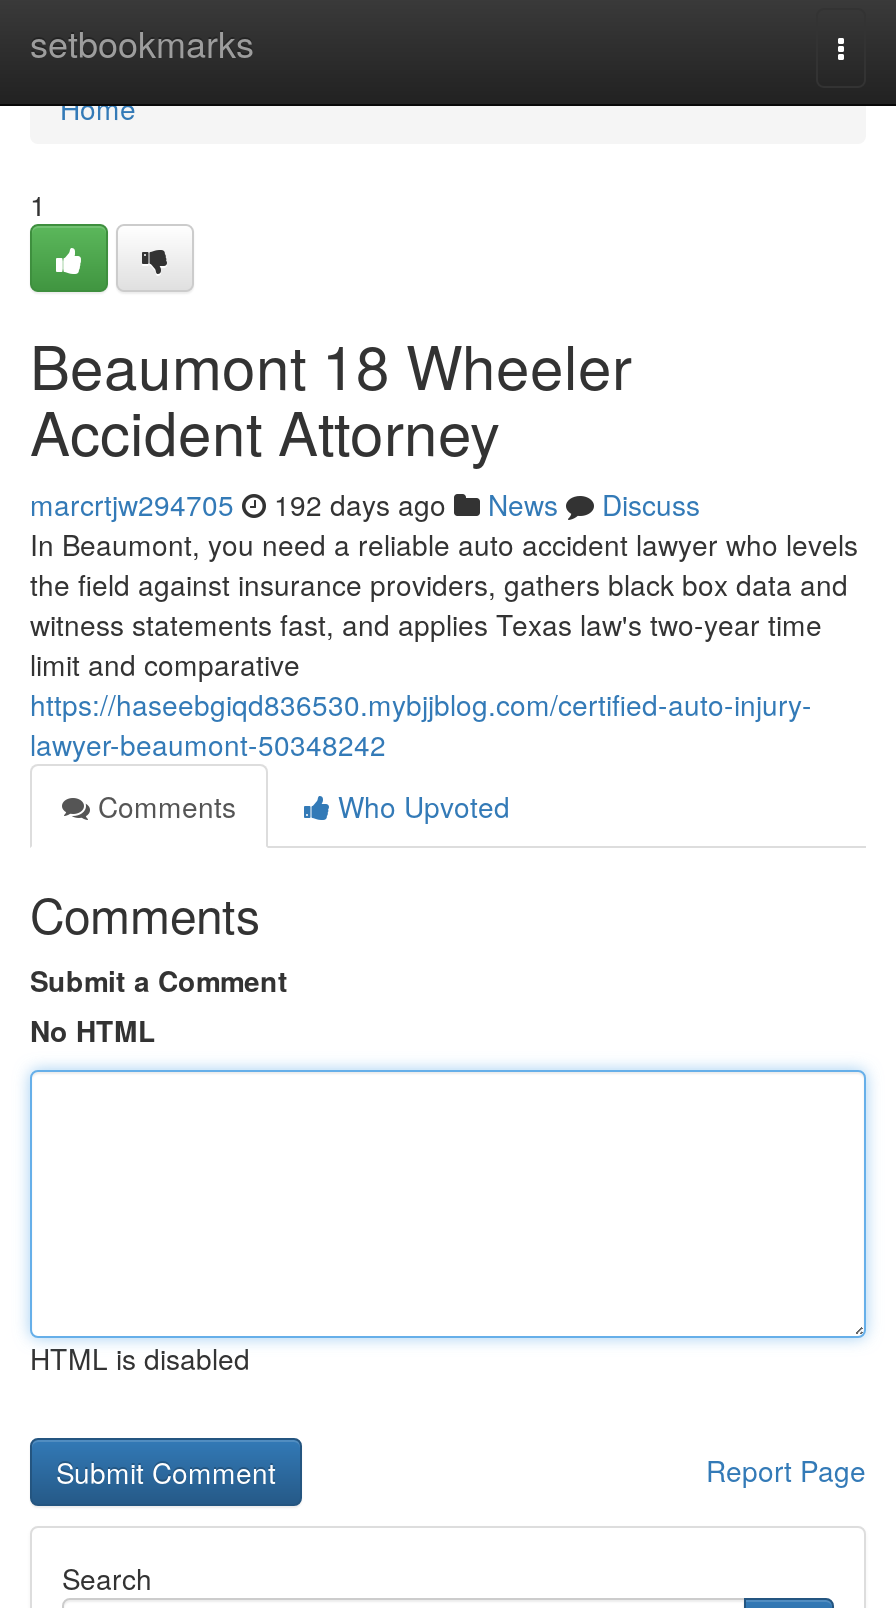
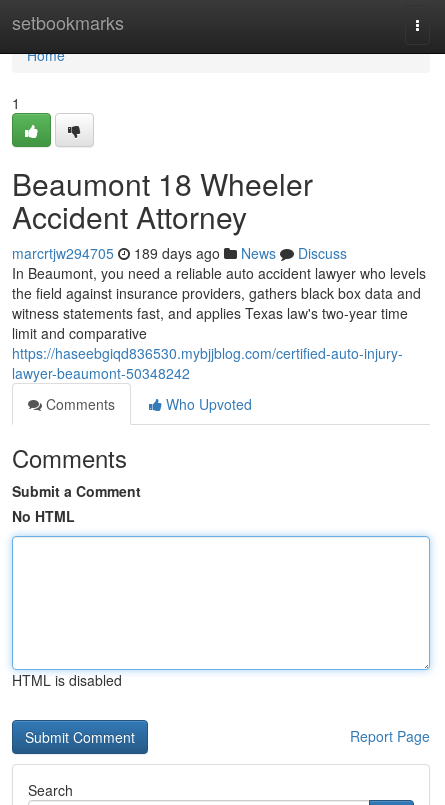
- marcrtjw294705 192 days ago News Discuss
+ marcrtjw294705 189 days ago News Discuss
